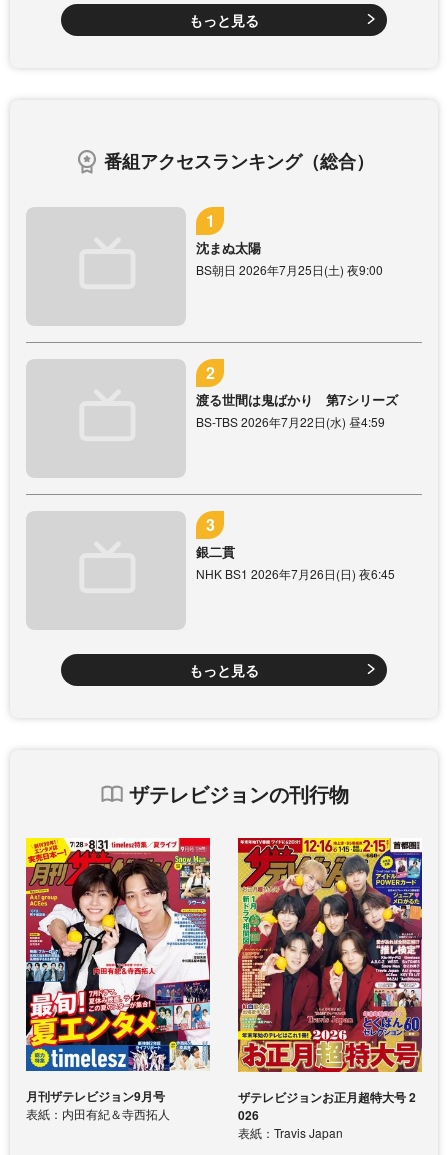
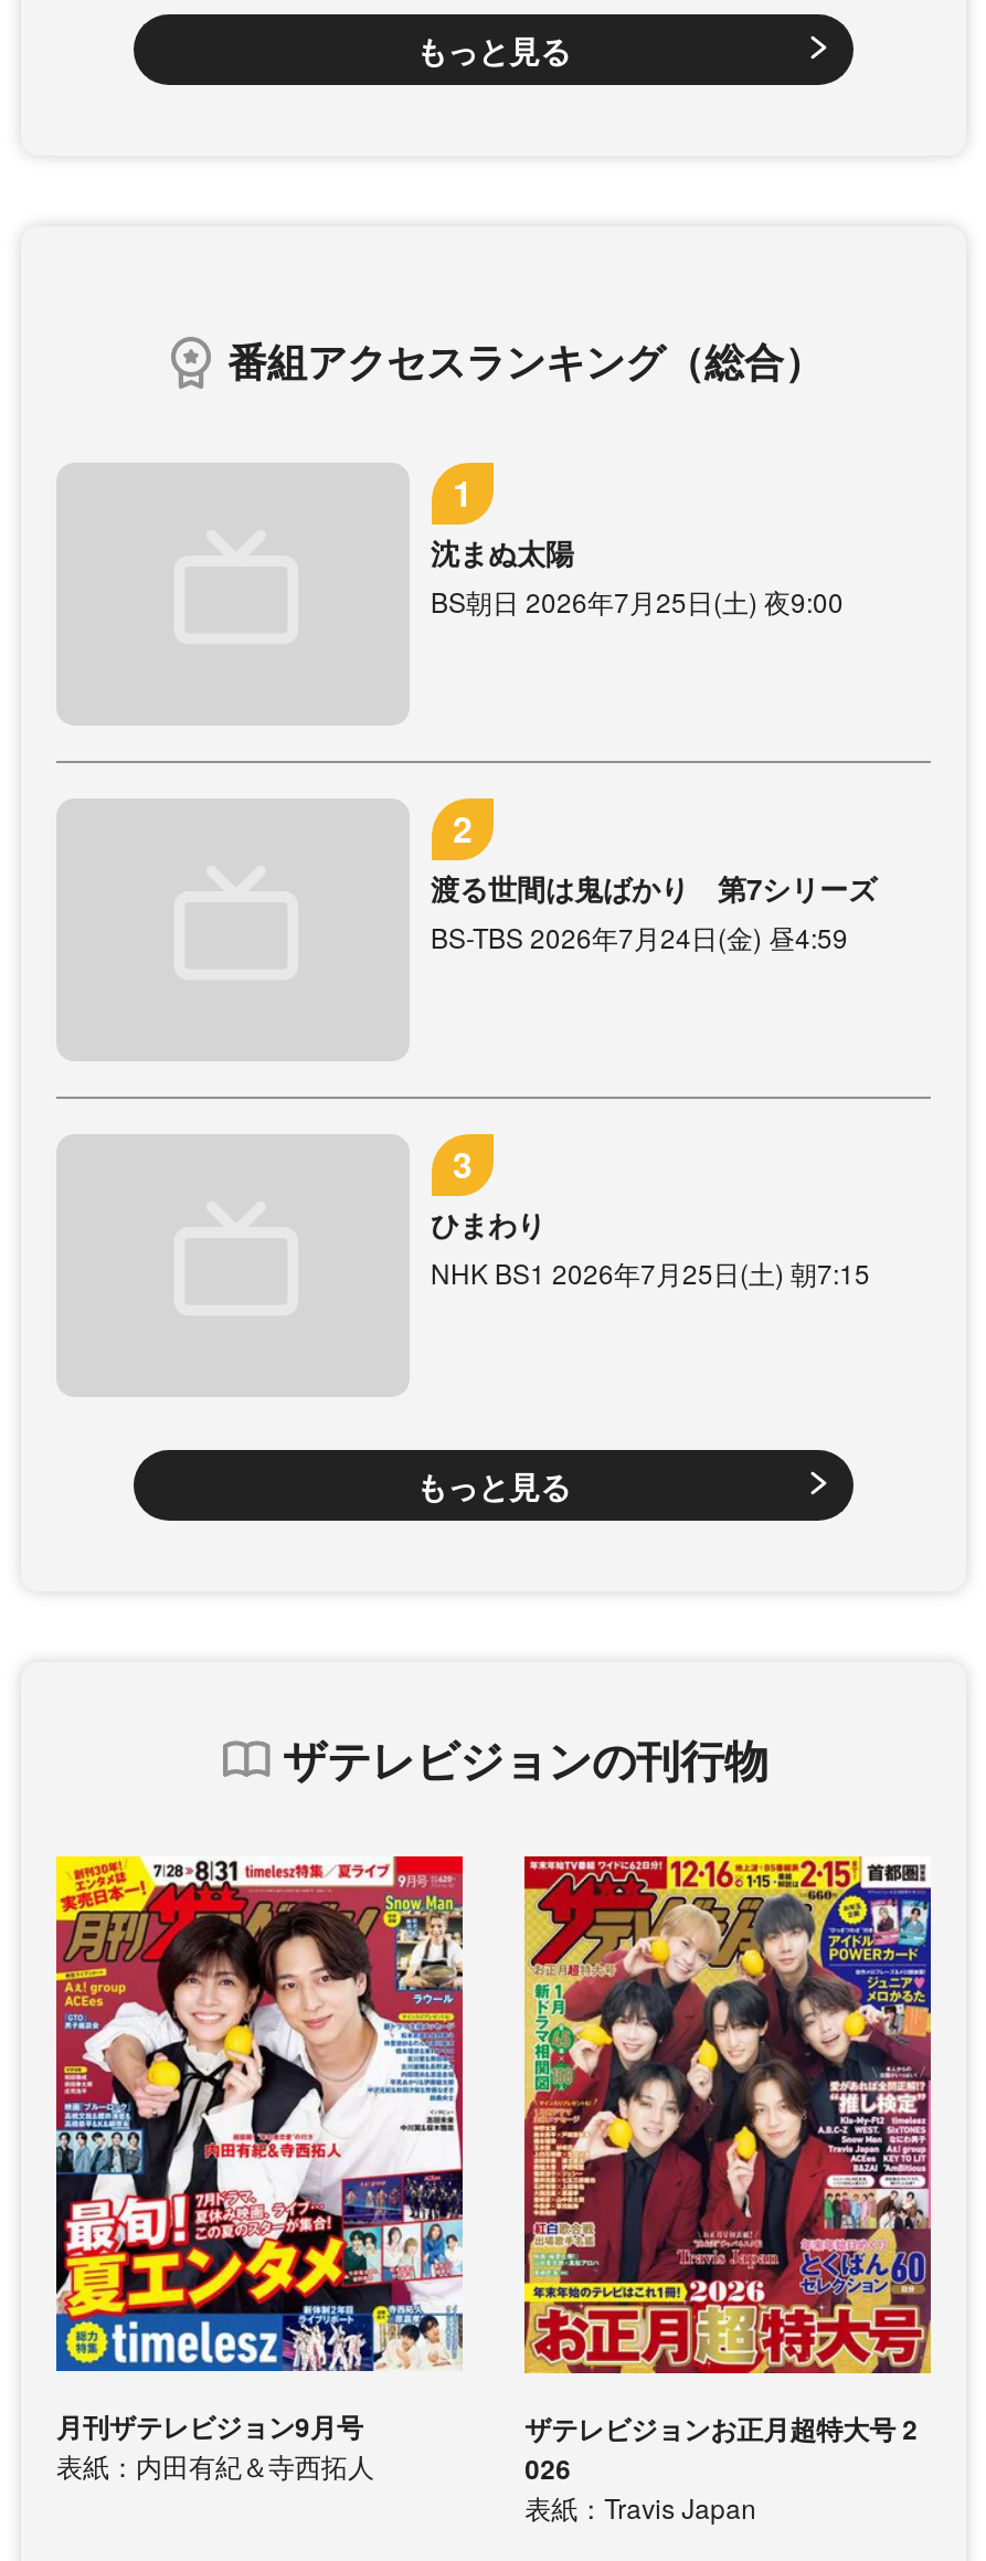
- BS-TBS 2026年7月22日(水) 昼4:59
+ BS-TBS 2026年7月24日(金) 昼4:59

- 銀二貫
- NHK BS1 2026年7月26日(日) 夜6:45
+ ひまわり
+ NHK BS1 2026年7月25日(土) 朝7:15
